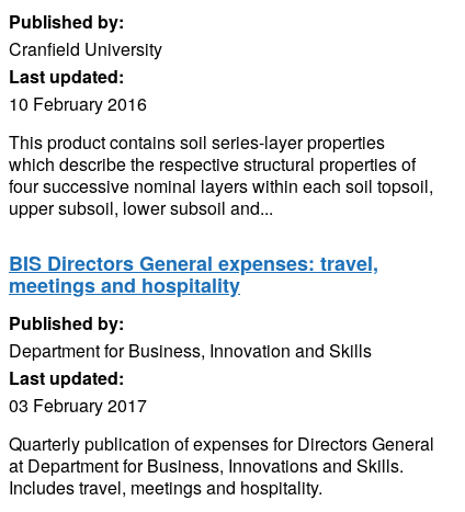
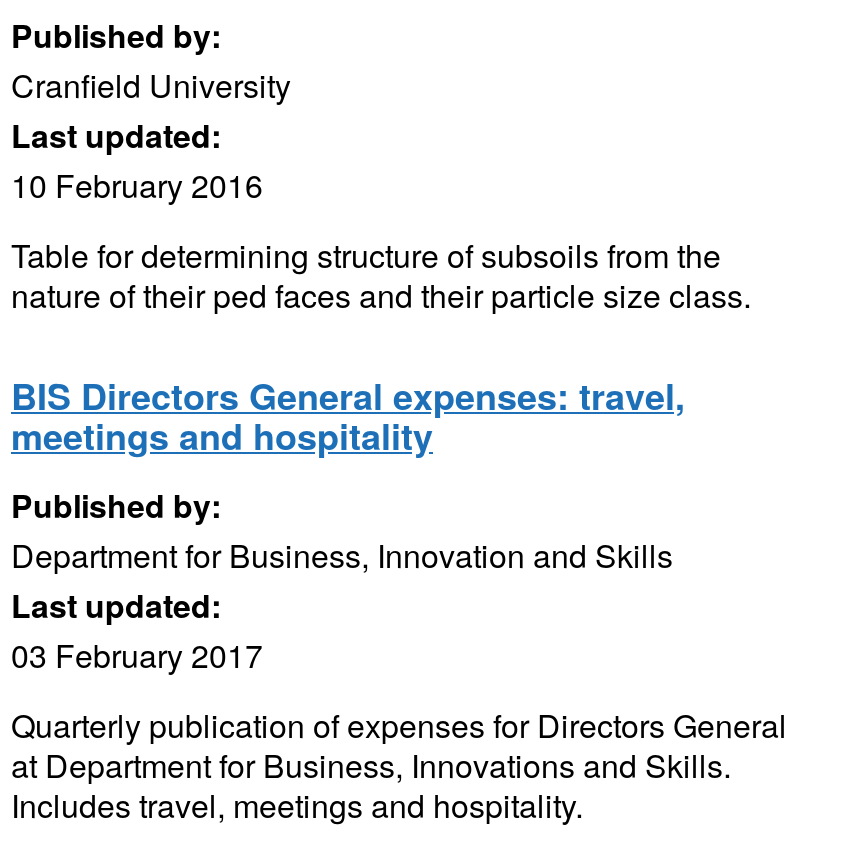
- This product contains soil series-layer properties
- which describe the respective structural properties of
- four successive nominal layers within each soil topsoil,
- upper subsoil, lower subsoil and...
+ Table for determining structure of subsoils from the
+ nature of their ped faces and their particle size class.
